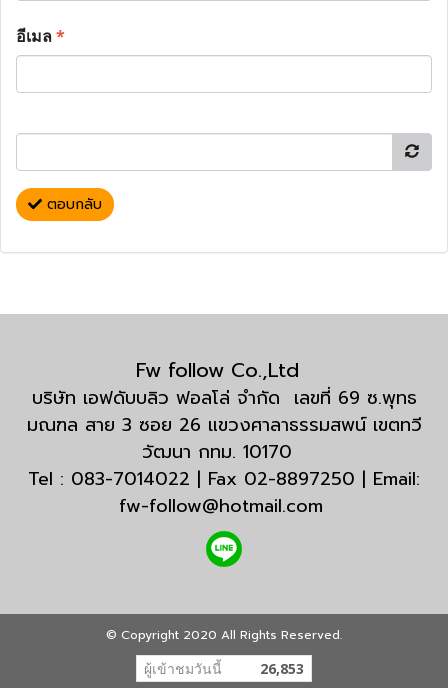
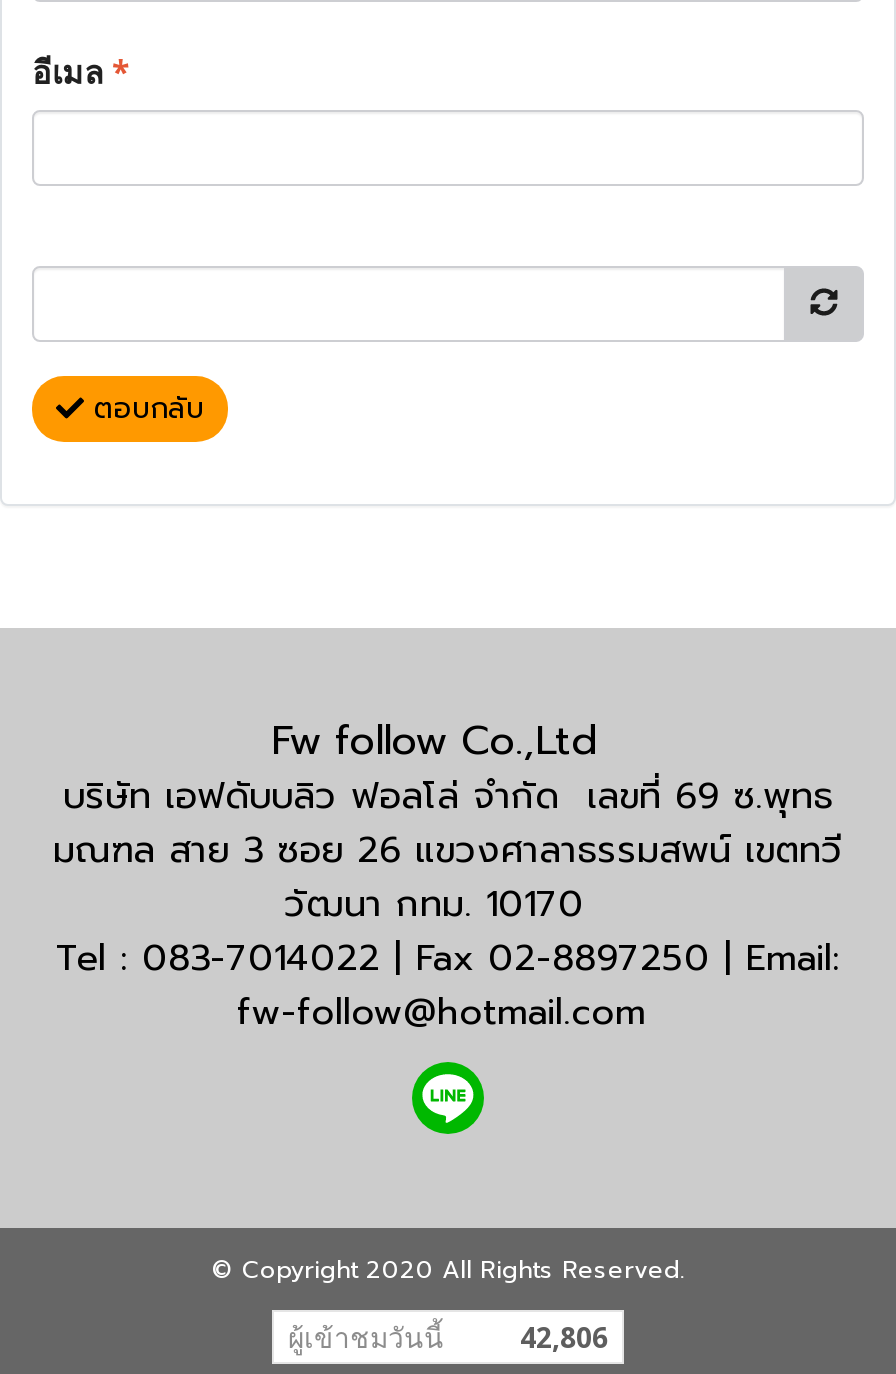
- ผู้เข้าชมวันนี้ 26,853
+ ผู้เข้าชมวันนี้ 42,806
